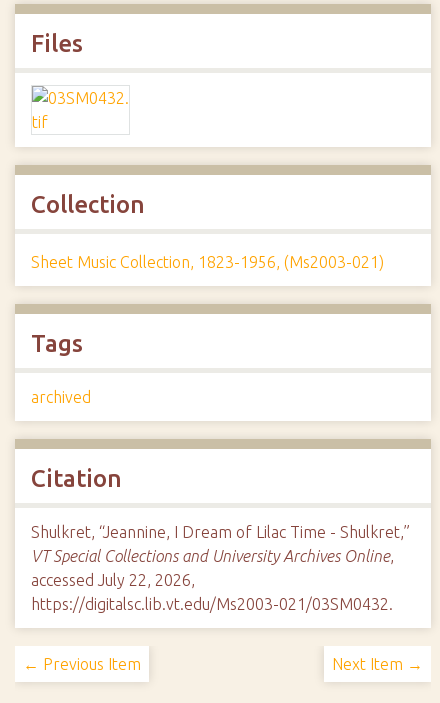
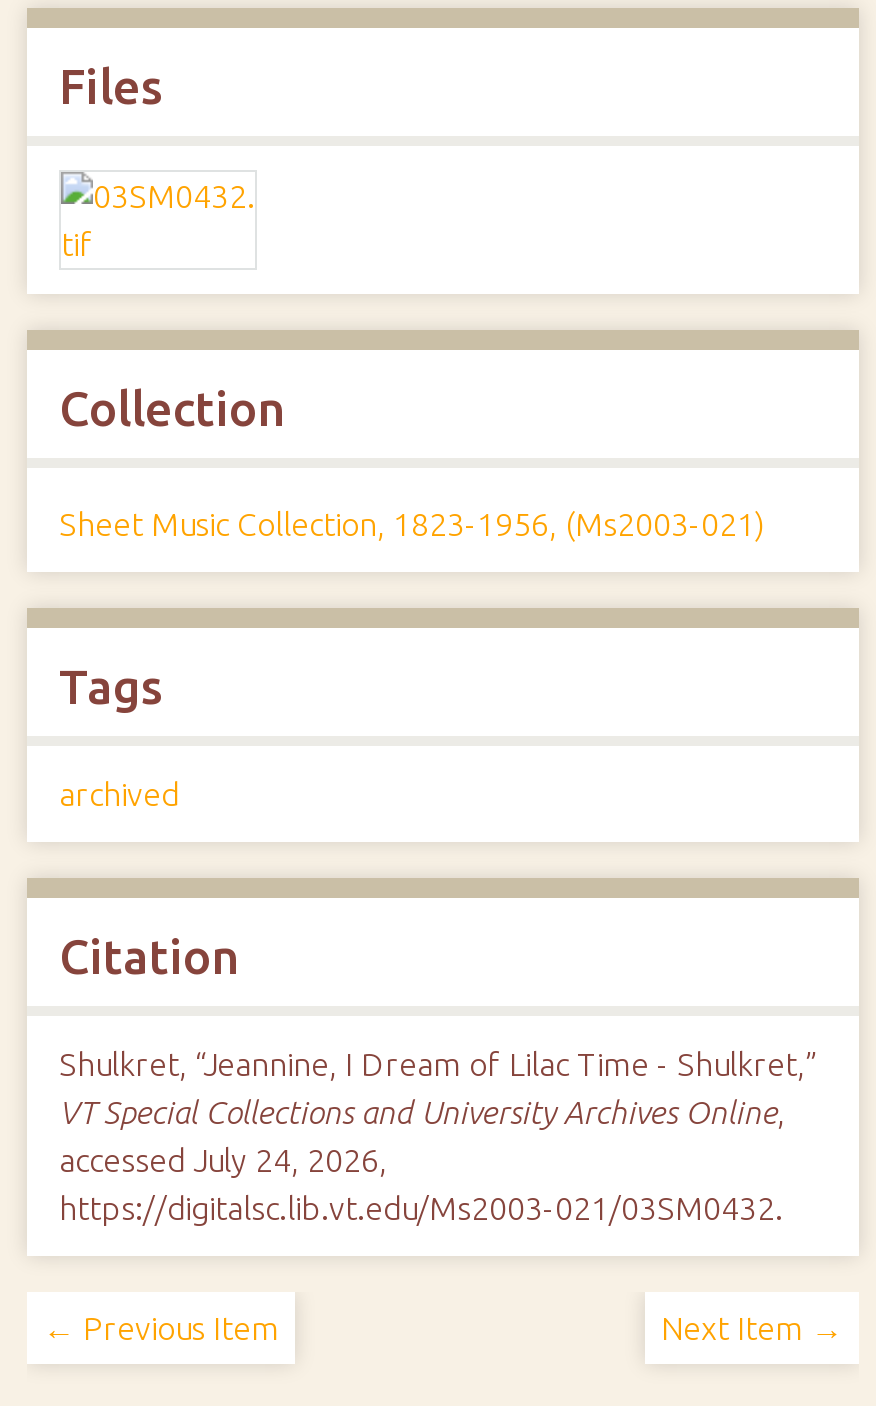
- accessed July 22, 2026,
+ accessed July 24, 2026,
